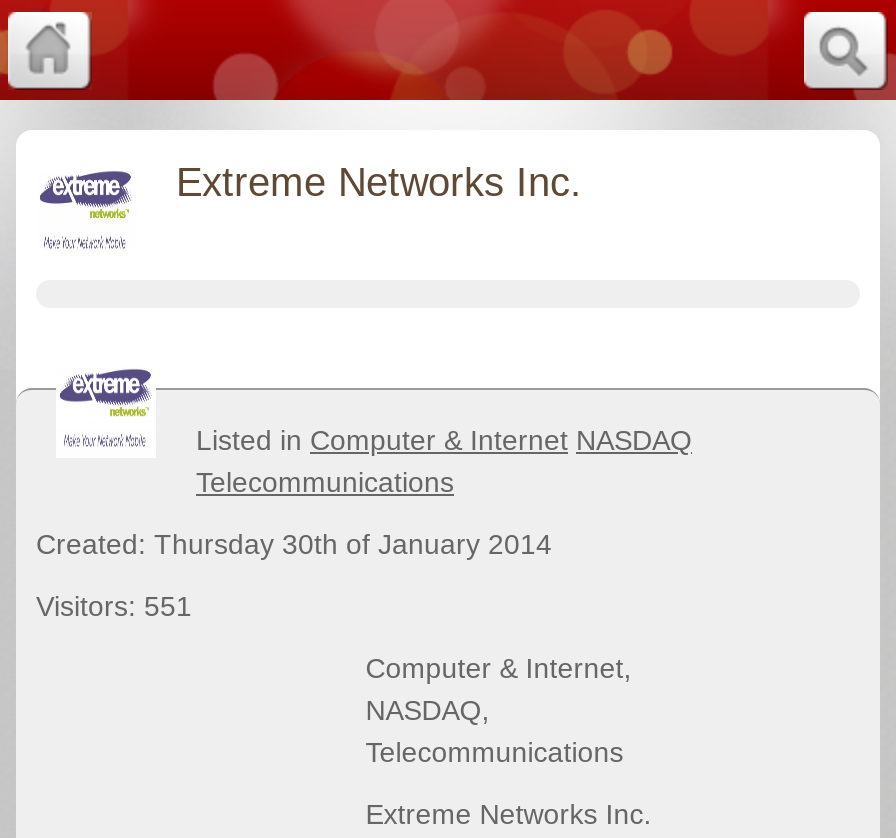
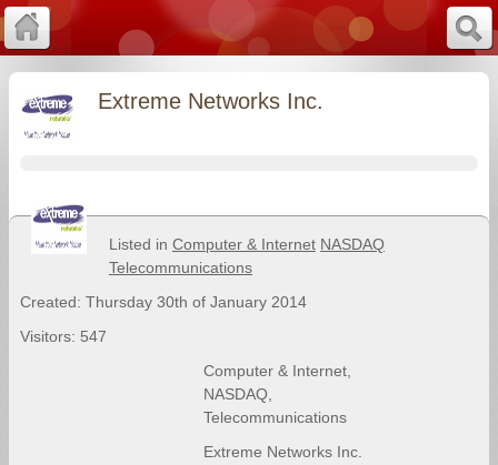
- Visitors: 551
+ Visitors: 547
